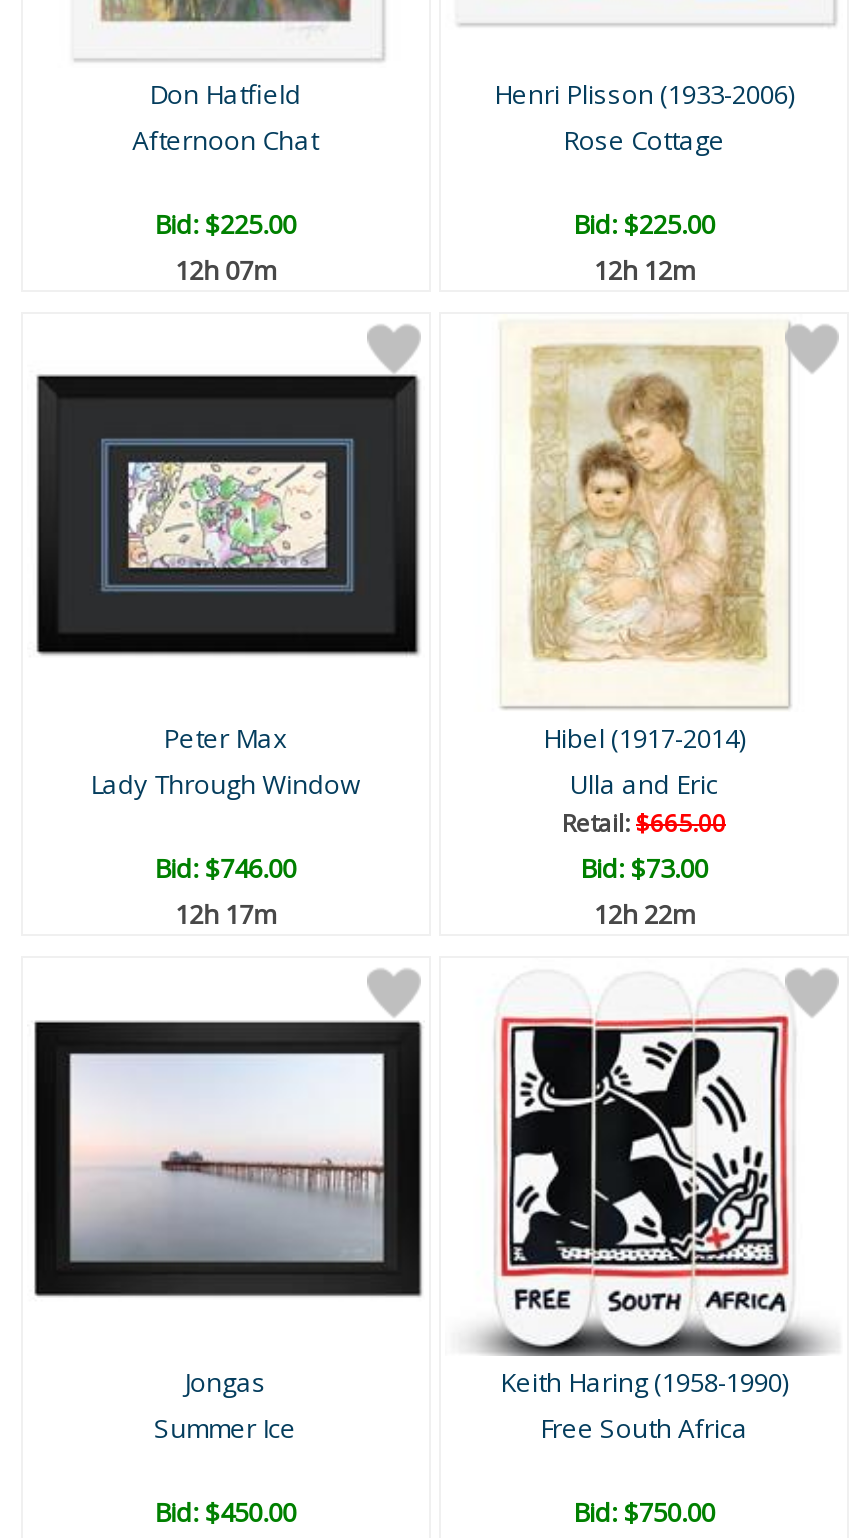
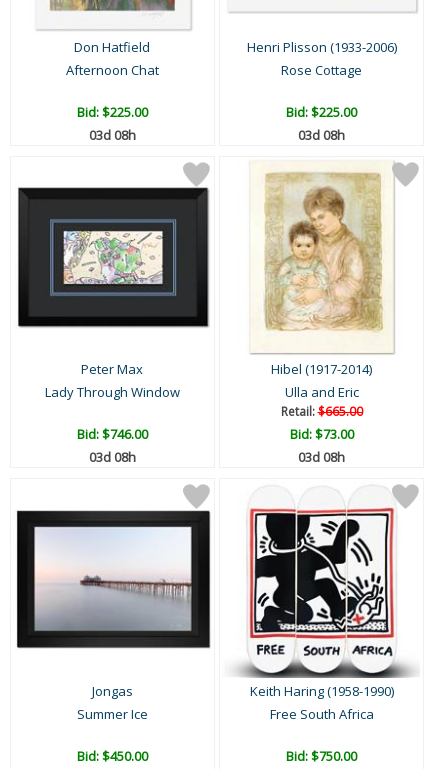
- 12h 07m
+ 03d 08h

- 12h 12m
+ 03d 08h

- 12h 17m
+ 03d 08h

- 12h 22m
+ 03d 08h
